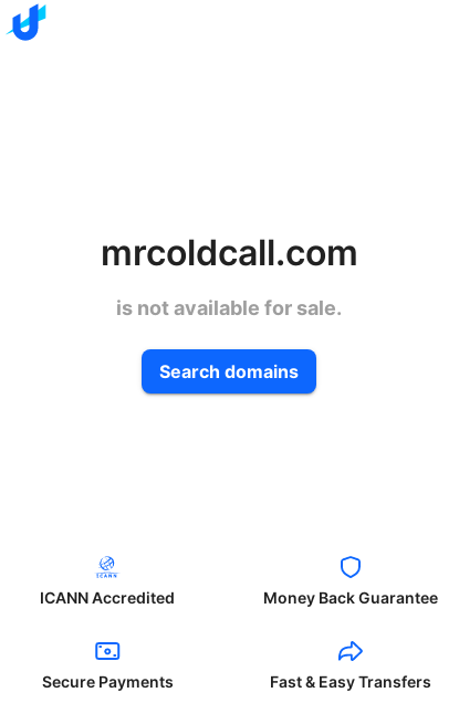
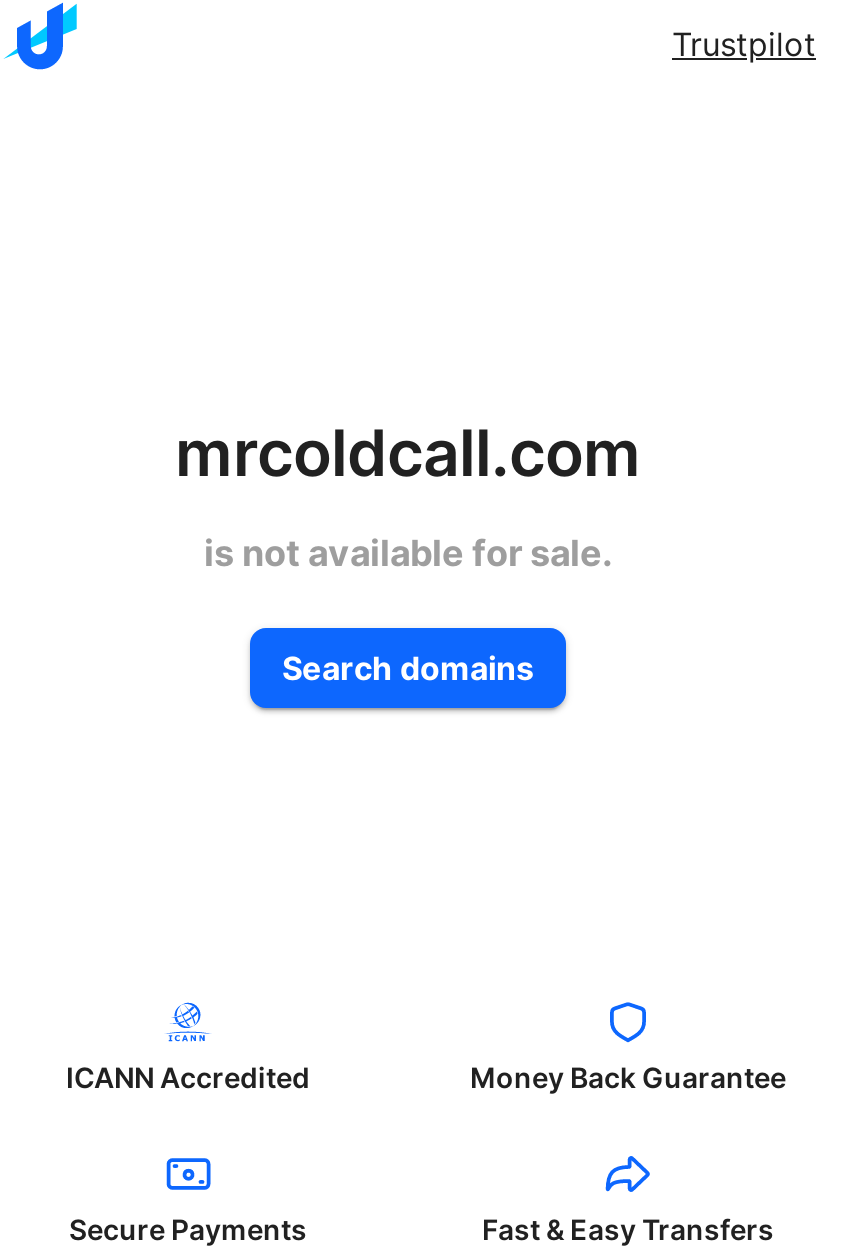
+ Trustpilot
